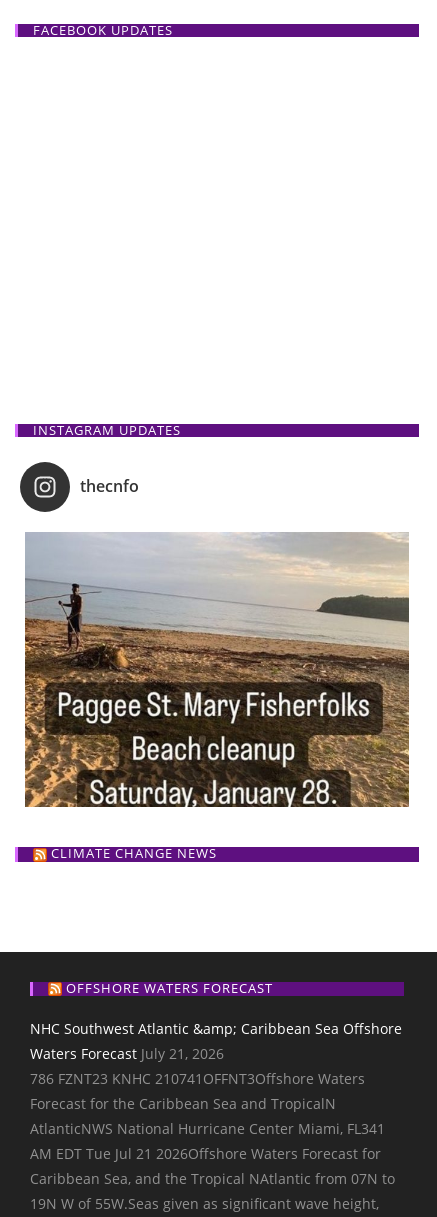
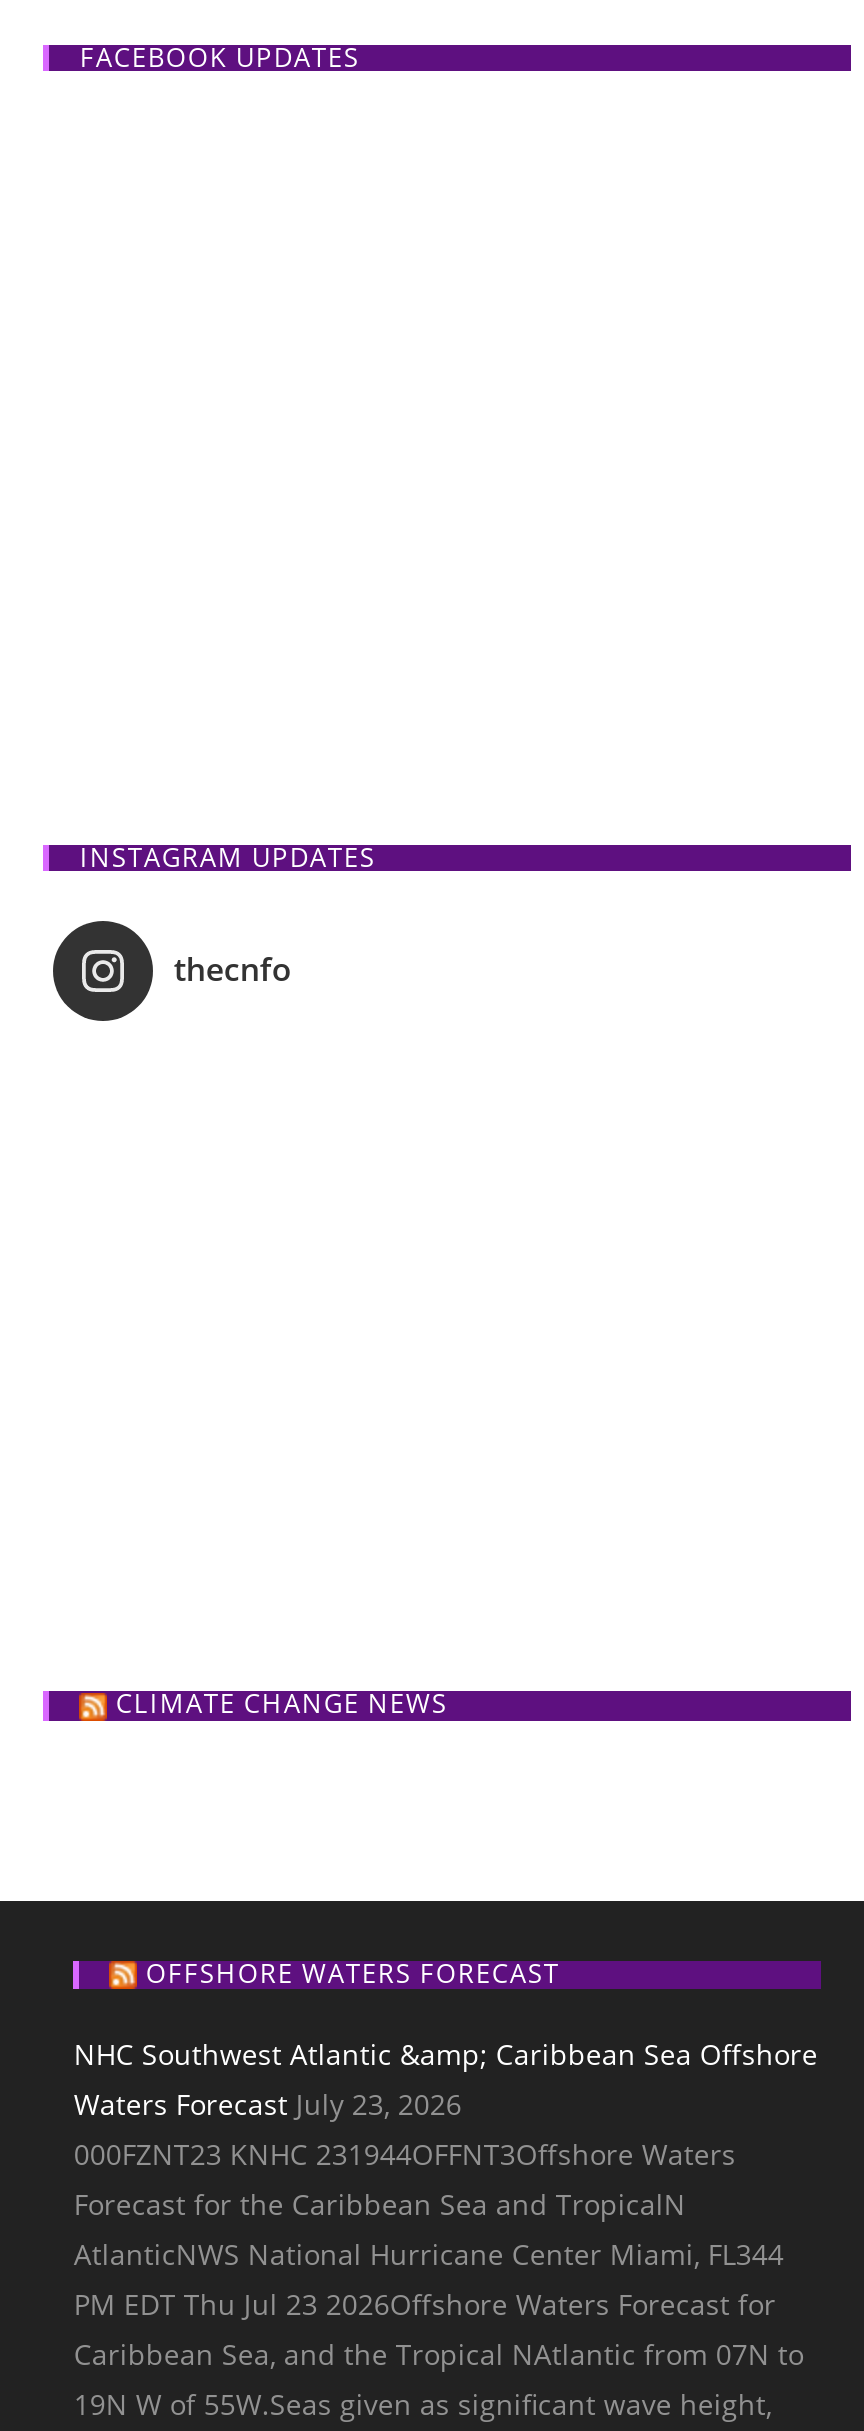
- [image]

- Waters Forecast July 21, 2026
- 786 FZNT23 KNHC 210741OFFNT3Offshore Waters
+ Waters Forecast July 23, 2026
+ 000FZNT23 KNHC 231944OFFNT3Offshore Waters

- AtlanticNWS National Hurricane Center Miami, FL341
+ AtlanticNWS National Hurricane Center Miami, FL344

- AM EDT Tue Jul 21 2026Offshore Waters Forecast for
+ PM EDT Thu Jul 23 2026Offshore Waters Forecast for
